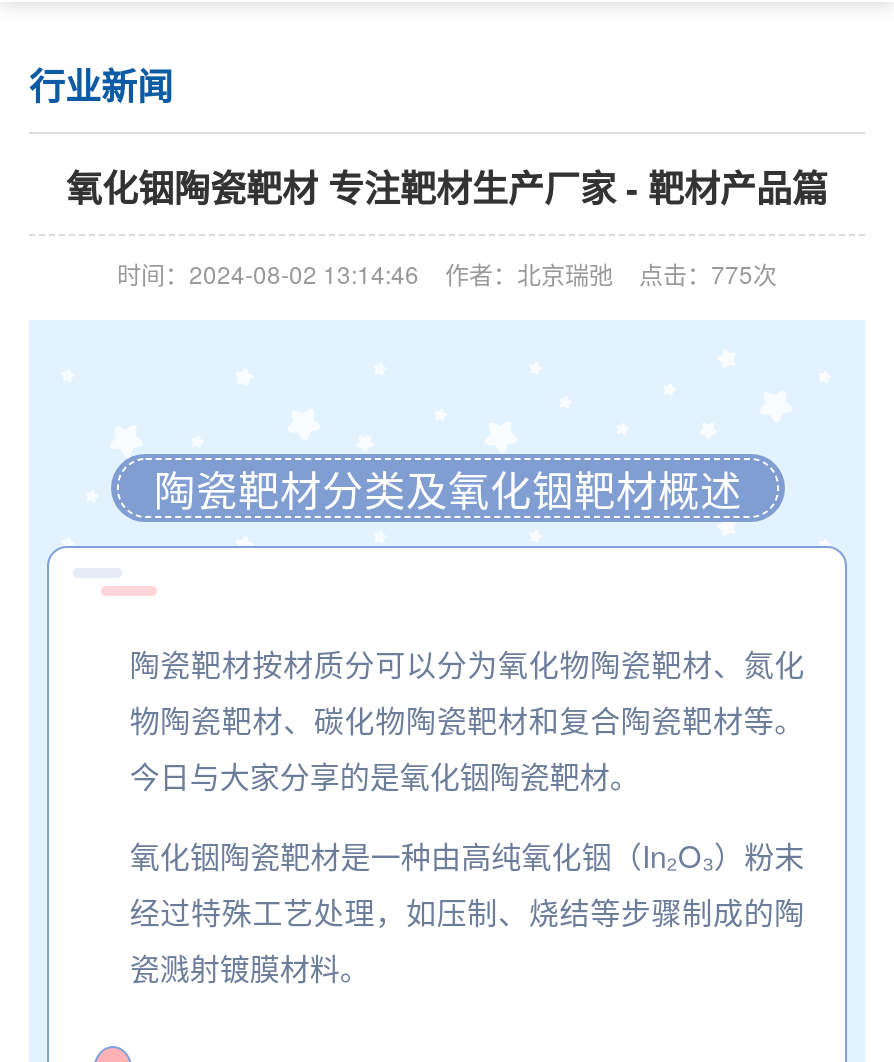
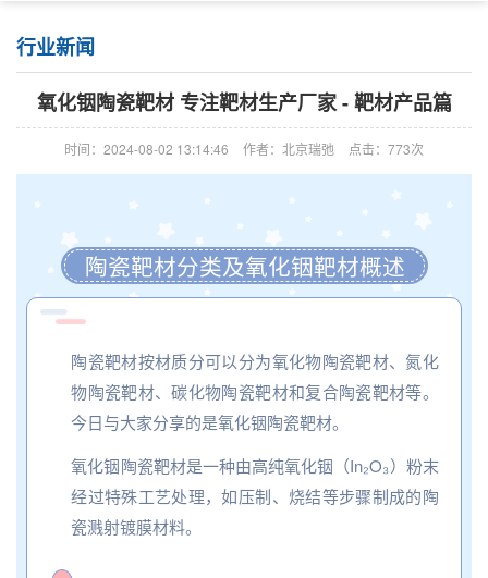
- 时间：2024-08-02 13:14:46 作者：北京瑞弛 点击：775次
+ 时间：2024-08-02 13:14:46 作者：北京瑞弛 点击：773次
